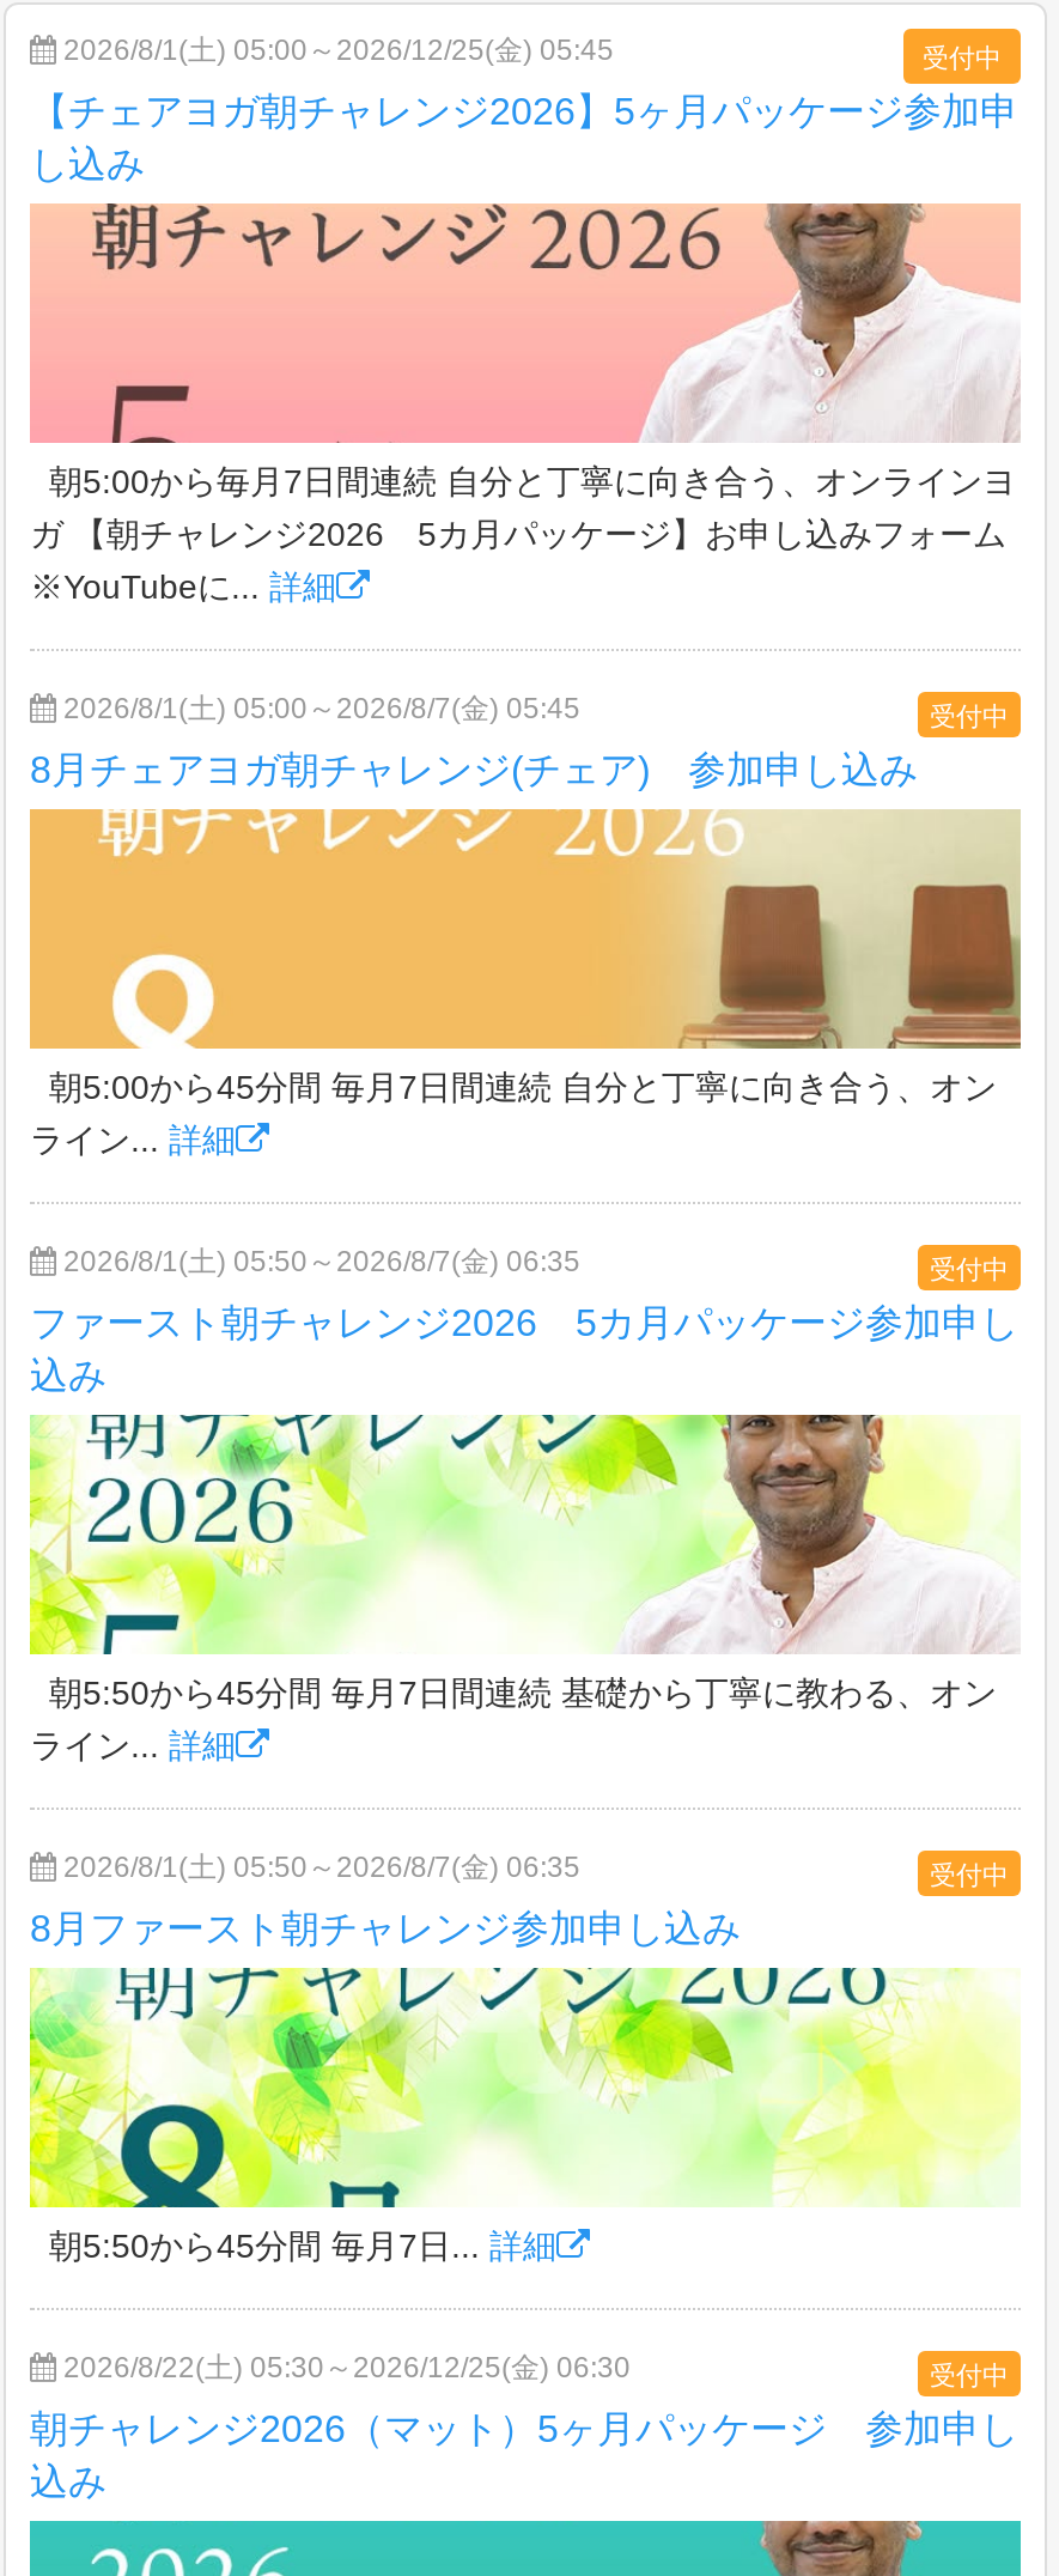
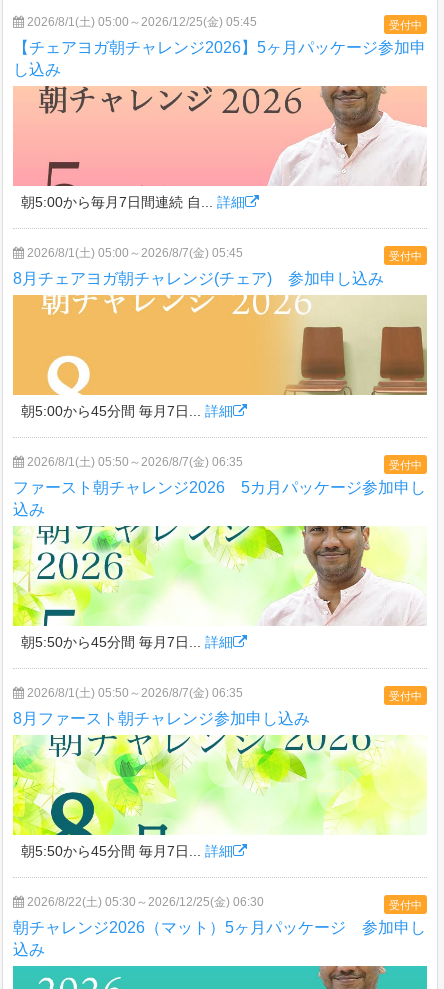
- 朝5:00から毎月7日間連続 自分と丁寧に向き合う、オンラインヨ
- ガ 【朝チャレンジ2026 5カ月パッケージ】お申し込みフォーム
- ※YouTubeに...詳細
+ 朝5:00から毎月7日間連続 自...詳細

- 朝5:00から45分間 毎月7日間連続 自分と丁寧に向き合う、オン
- ライン...詳細
+ 朝5:00から45分間 毎月7日...詳細

- 朝5:50から45分間 毎月7日間連続 基礎から丁寧に教わる、オン
- ライン...詳細
+ 朝5:50から45分間 毎月7日...詳細
